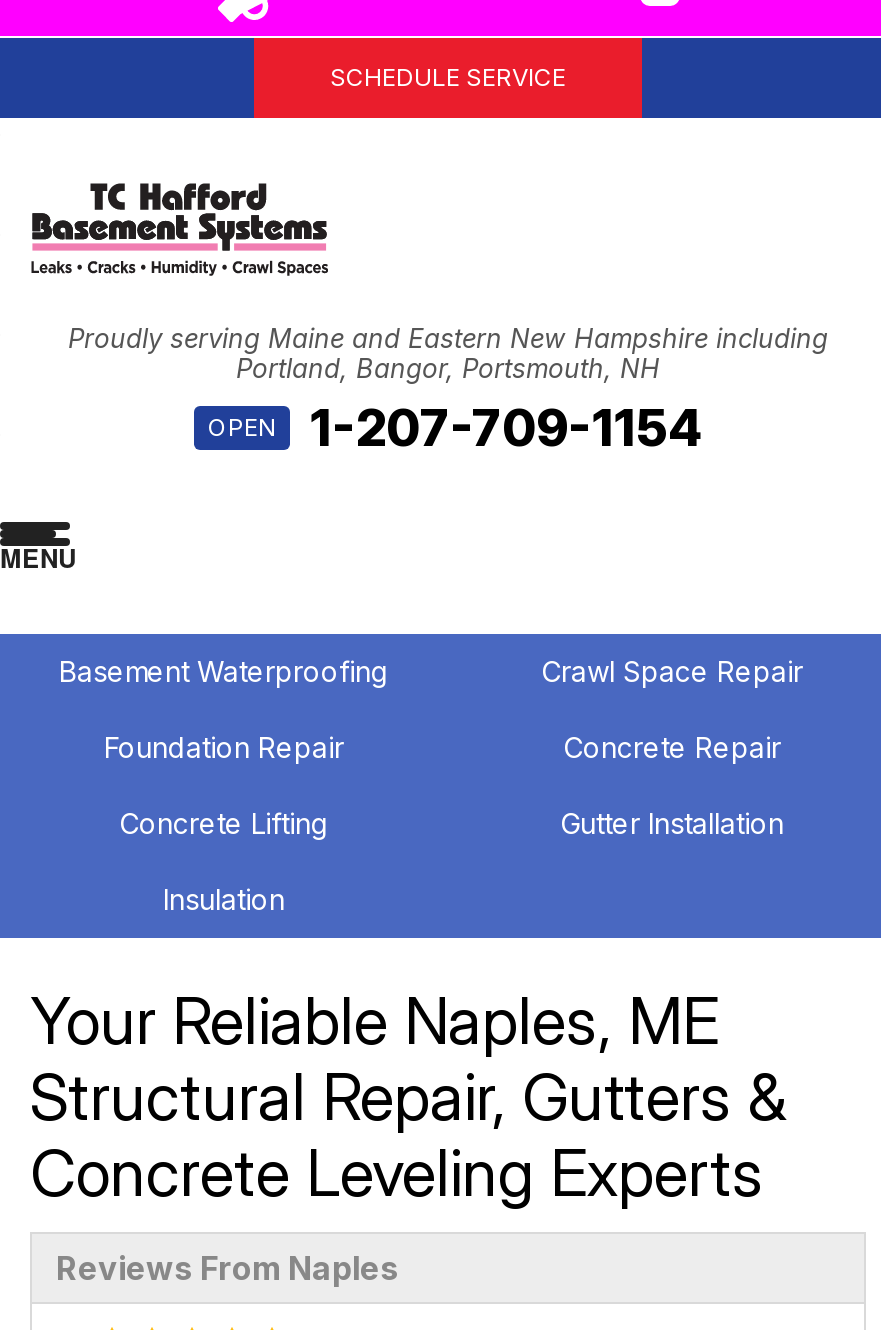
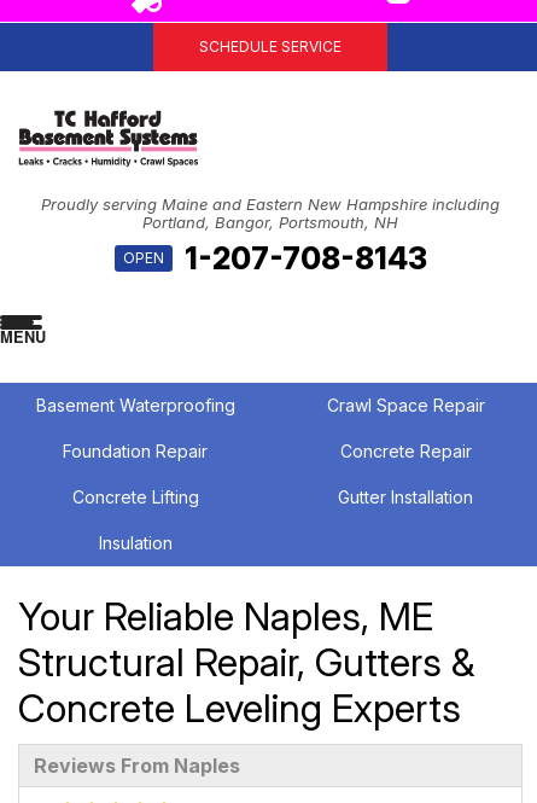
- OPEN 1-207-709-1154
+ OPEN 1-207-708-8143
